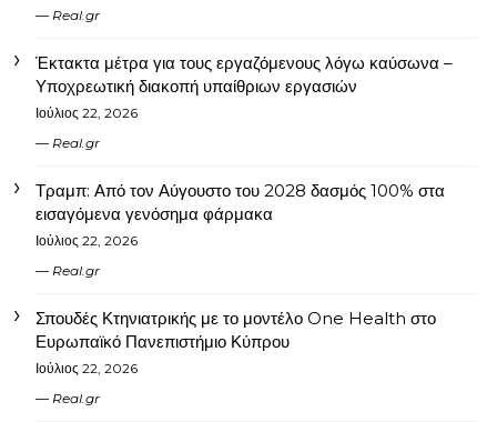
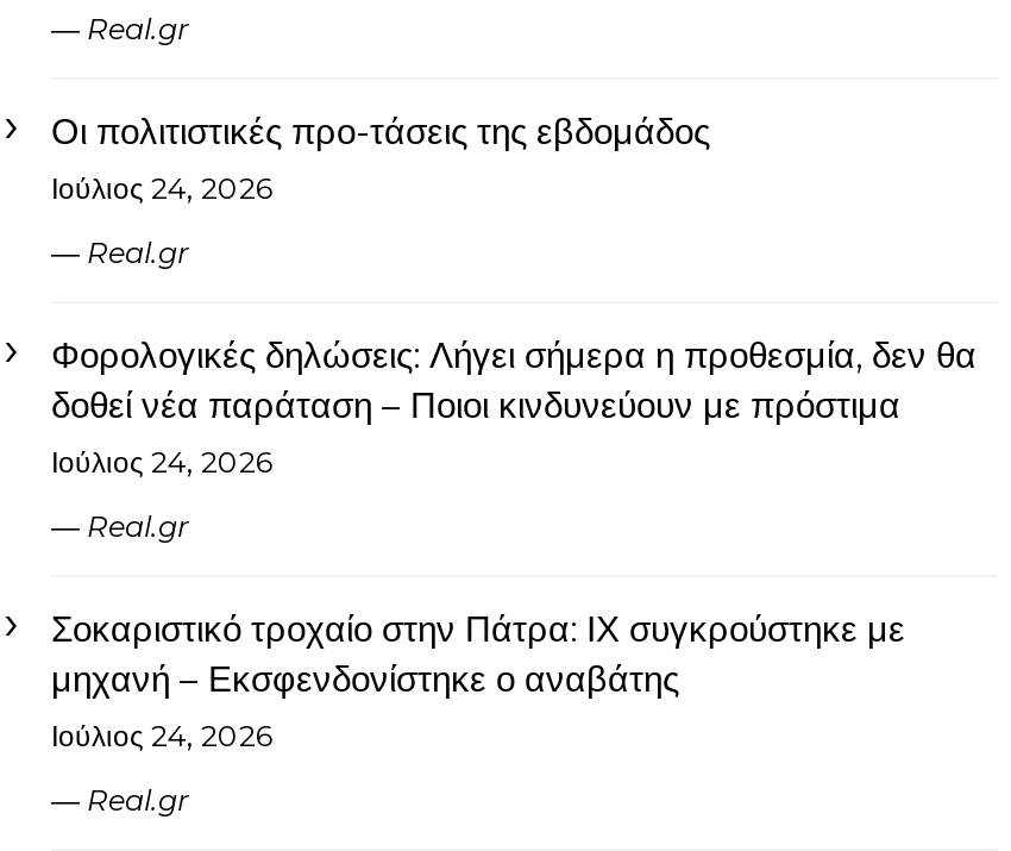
- Έκτακτα μέτρα για τους εργαζόμενους λόγω καύσωνα –
- Υποχρεωτική διακοπή υπαίθριων εργασιών
- Ιούλιος 22, 2026
+ Οι πολιτιστικές προ-τάσεις της εβδομάδος
+ Ιούλιος 24, 2026

- Τραμπ: Από τον Αύγουστο του 2028 δασμός 100% στα
- εισαγόμενα γενόσημα φάρμακα
- Ιούλιος 22, 2026
+ Φορολογικές δηλώσεις: Λήγει σήμερα η προθεσμία, δεν θα
+ δοθεί νέα παράταση – Ποιοι κινδυνεύουν με πρόστιμα
+ Ιούλιος 24, 2026

- Σπουδές Κτηνιατρικής με το μοντέλο One Health στο
- Ευρωπαϊκό Πανεπιστήμιο Κύπρου
- Ιούλιος 22, 2026
+ Σοκαριστικό τροχαίο στην Πάτρα: ΙΧ συγκρούστηκε με
+ μηχανή – Εκσφενδονίστηκε ο αναβάτης
+ Ιούλιος 24, 2026
